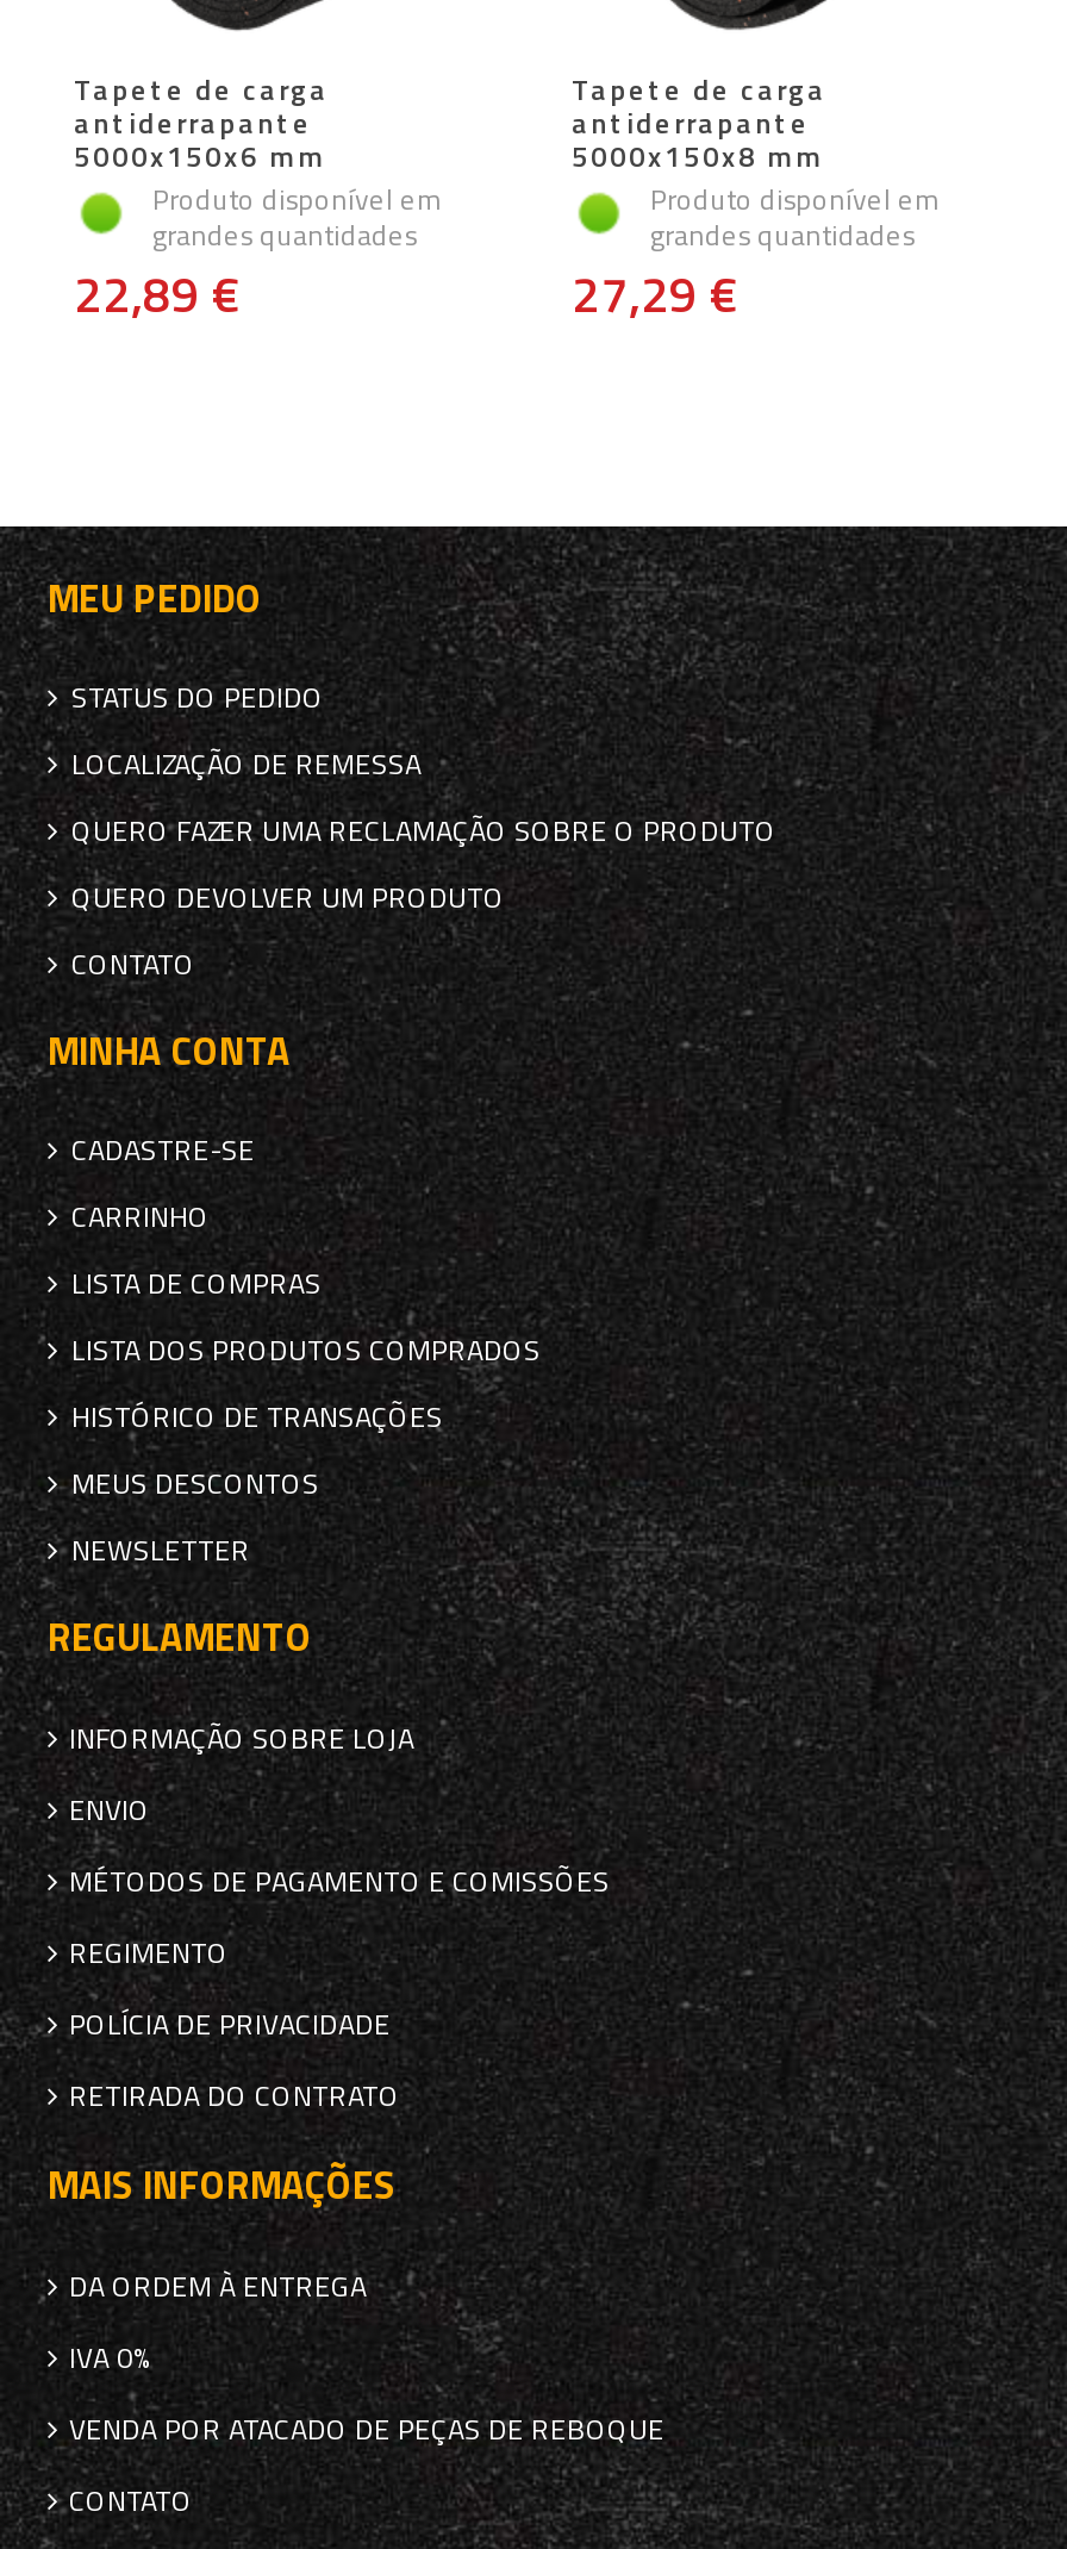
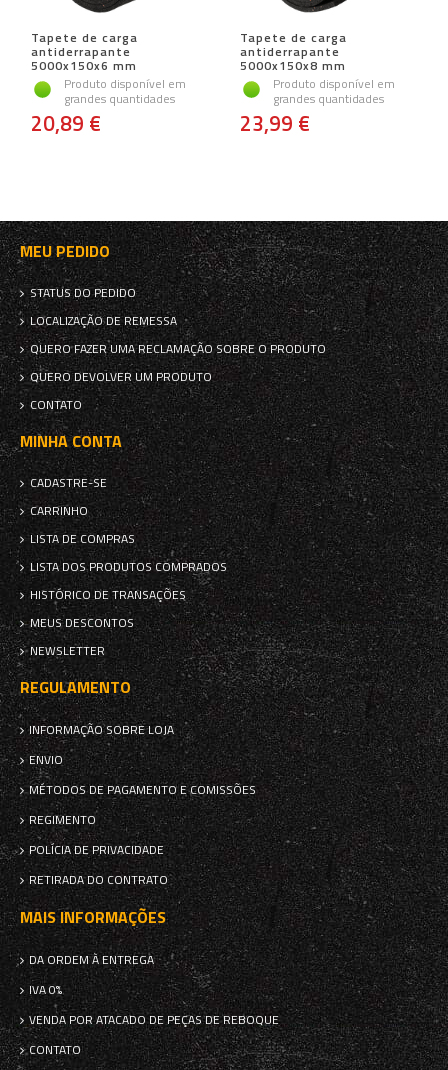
- 22,89 €
+ 20,89 €

- 27,29 €
+ 23,99 €
